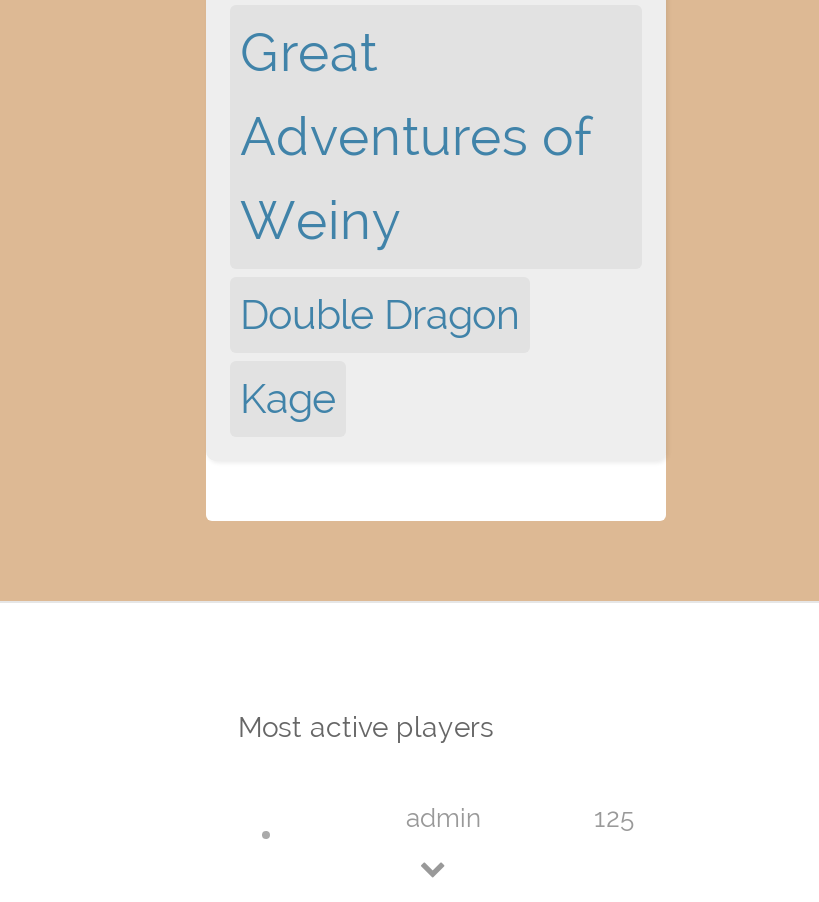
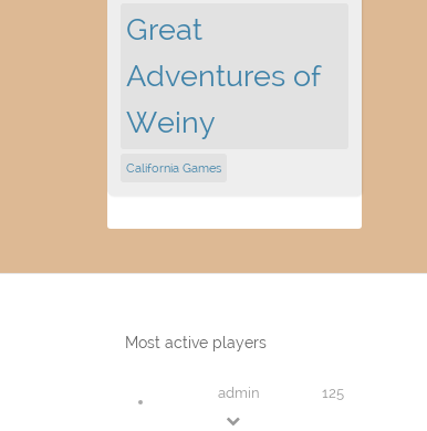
- Double Dragon
- Kage
+ California Games
